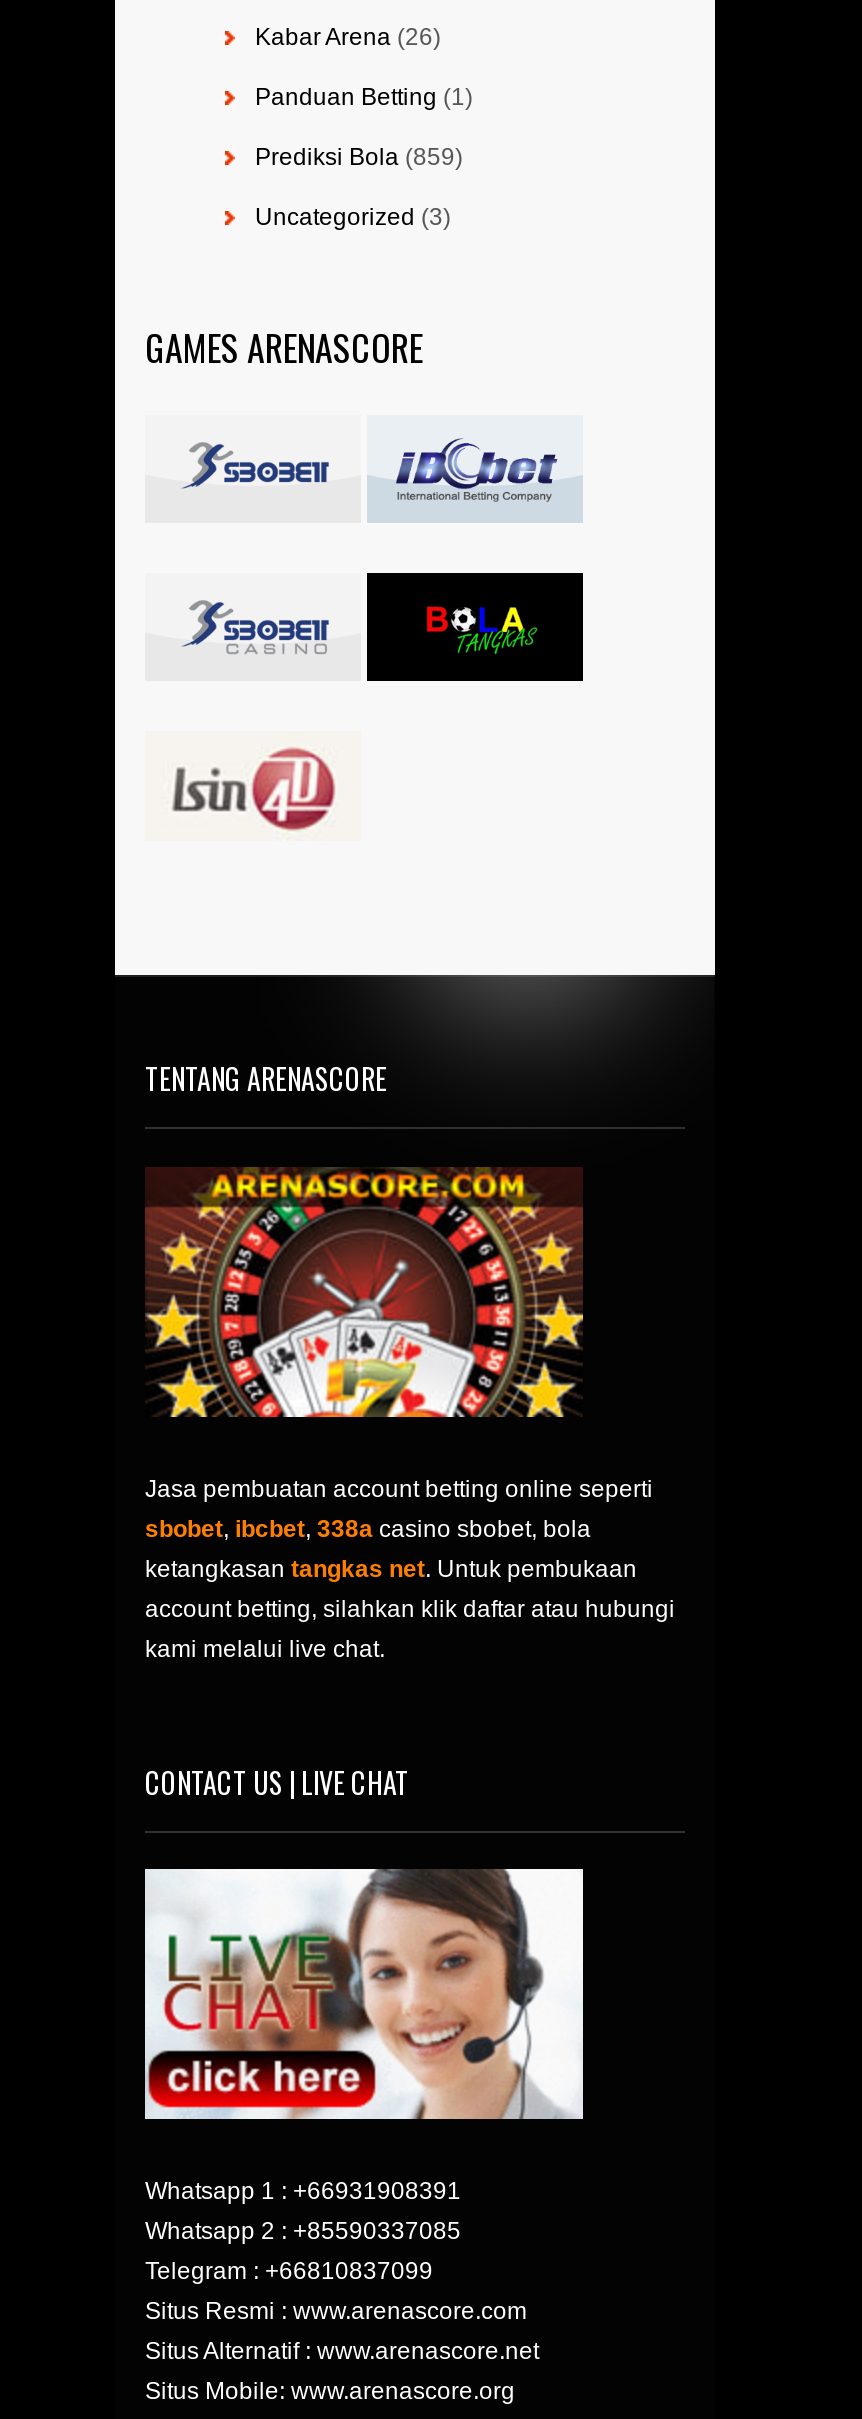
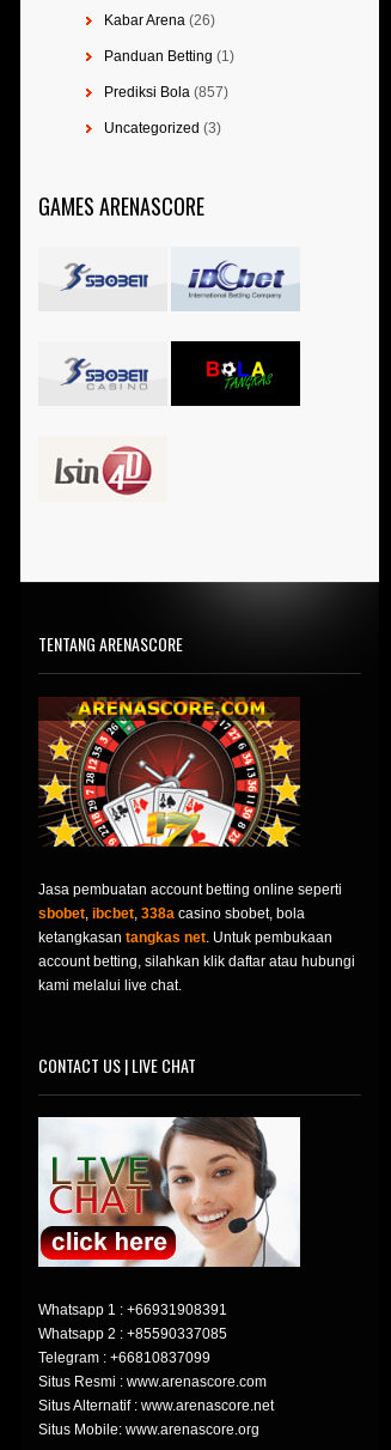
- Prediksi Bola (859)
+ Prediksi Bola (857)
